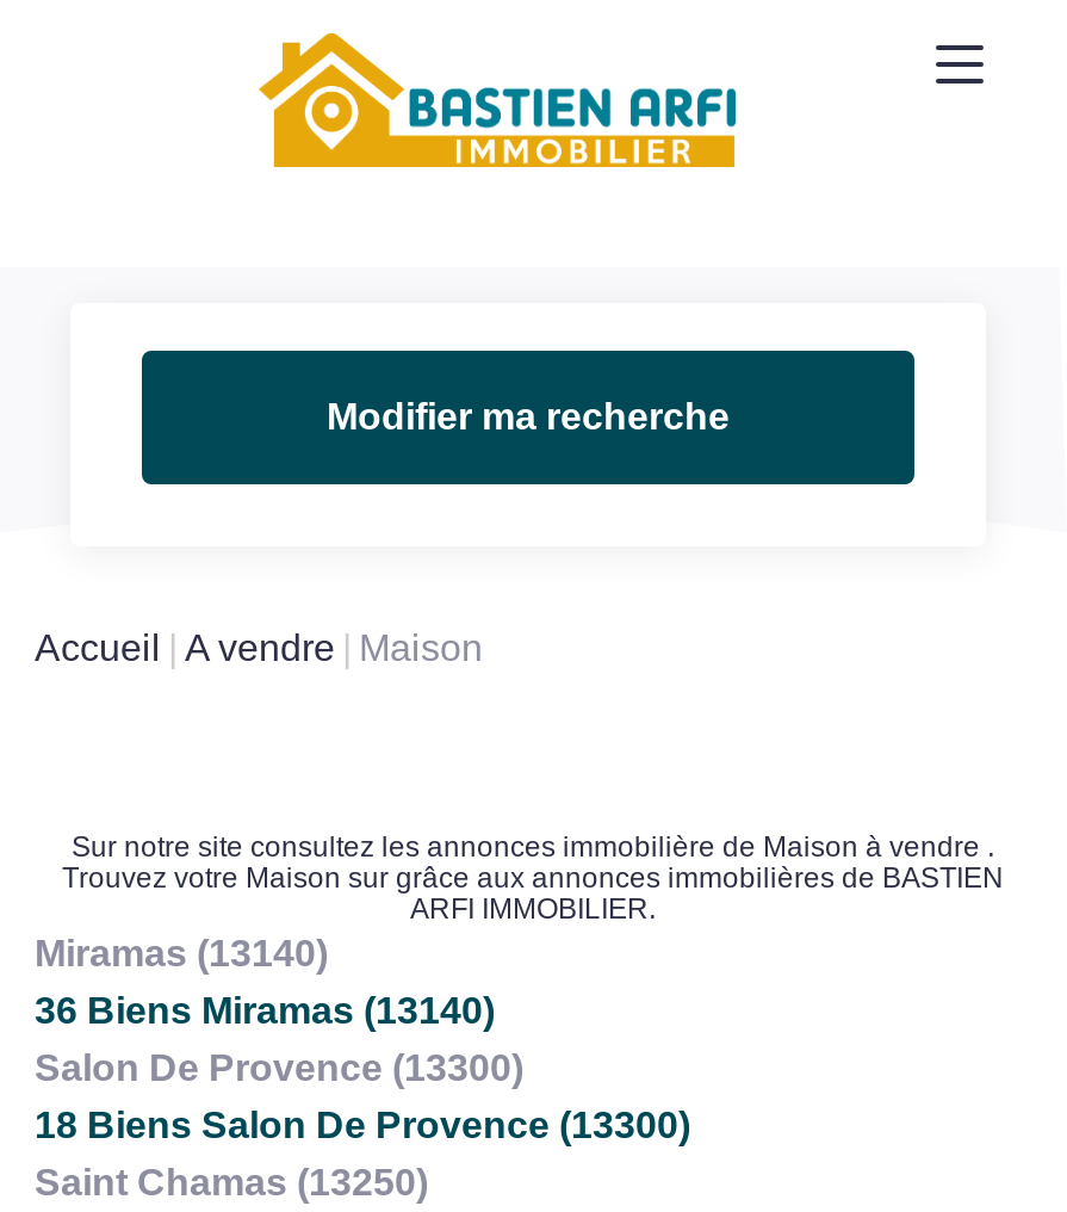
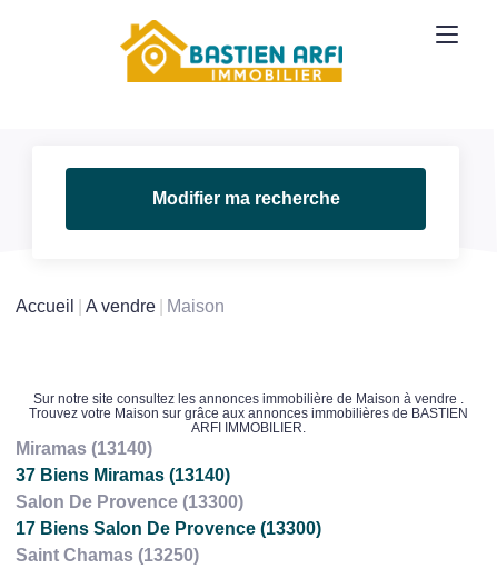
- 36 Biens Miramas (13140)
+ 37 Biens Miramas (13140)

- 18 Biens Salon De Provence (13300)
+ 17 Biens Salon De Provence (13300)
